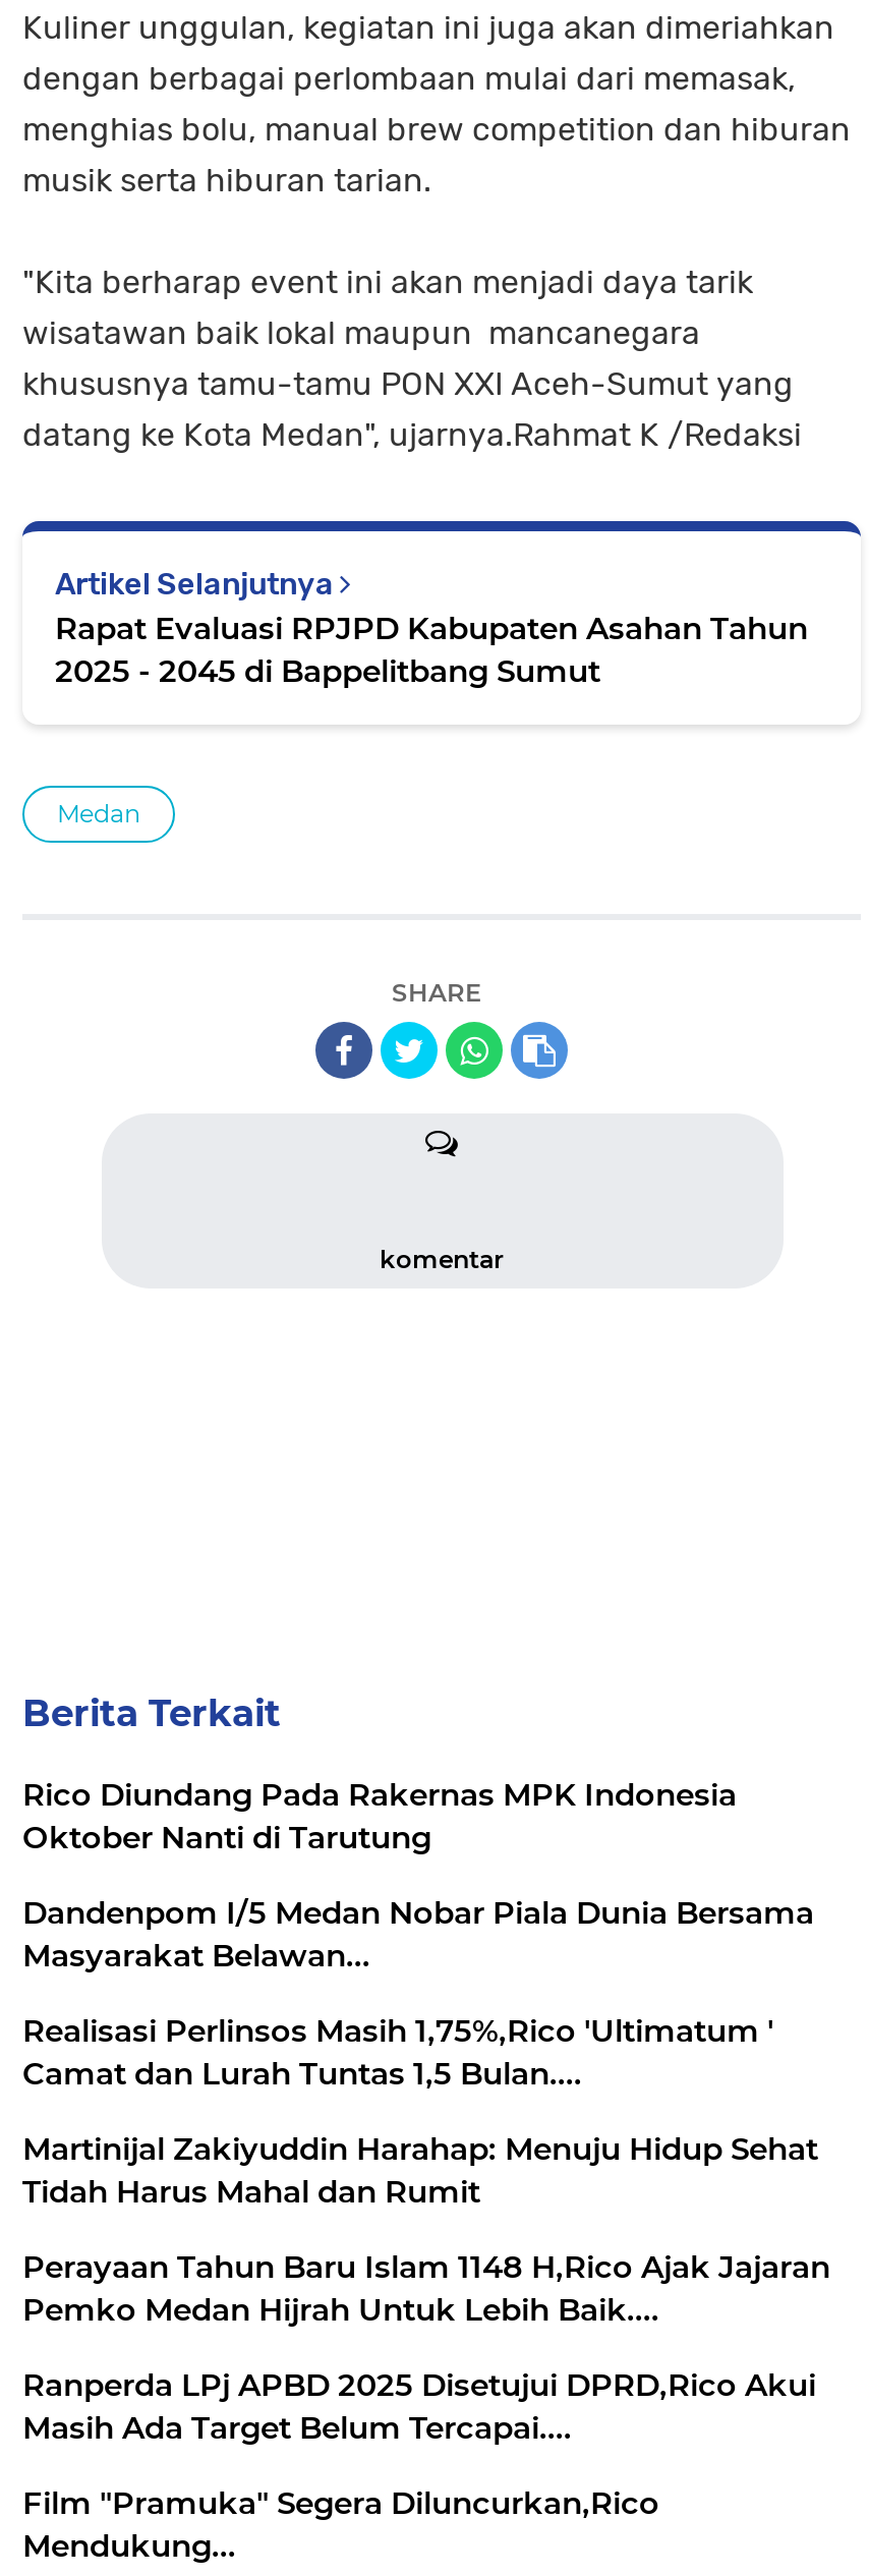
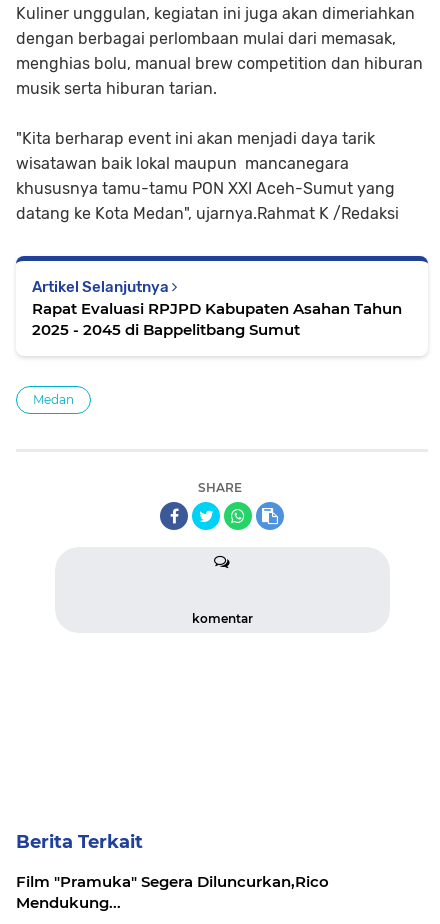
- Rico Diundang Pada Rakernas MPK Indonesia
- Oktober Nanti di Tarutung
- Dandenpom I/5 Medan Nobar Piala Dunia Bersama
- Masyarakat Belawan...
- Realisasi Perlinsos Masih 1,75%,Rico 'Ultimatum '
- Camat dan Lurah Tuntas 1,5 Bulan....
- Martinijal Zakiyuddin Harahap: Menuju Hidup Sehat
- Tidah Harus Mahal dan Rumit
- Perayaan Tahun Baru Islam 1148 H,Rico Ajak Jajaran
- Pemko Medan Hijrah Untuk Lebih Baik....
- Ranperda LPj APBD 2025 Disetujui DPRD,Rico Akui
- Masih Ada Target Belum Tercapai....
